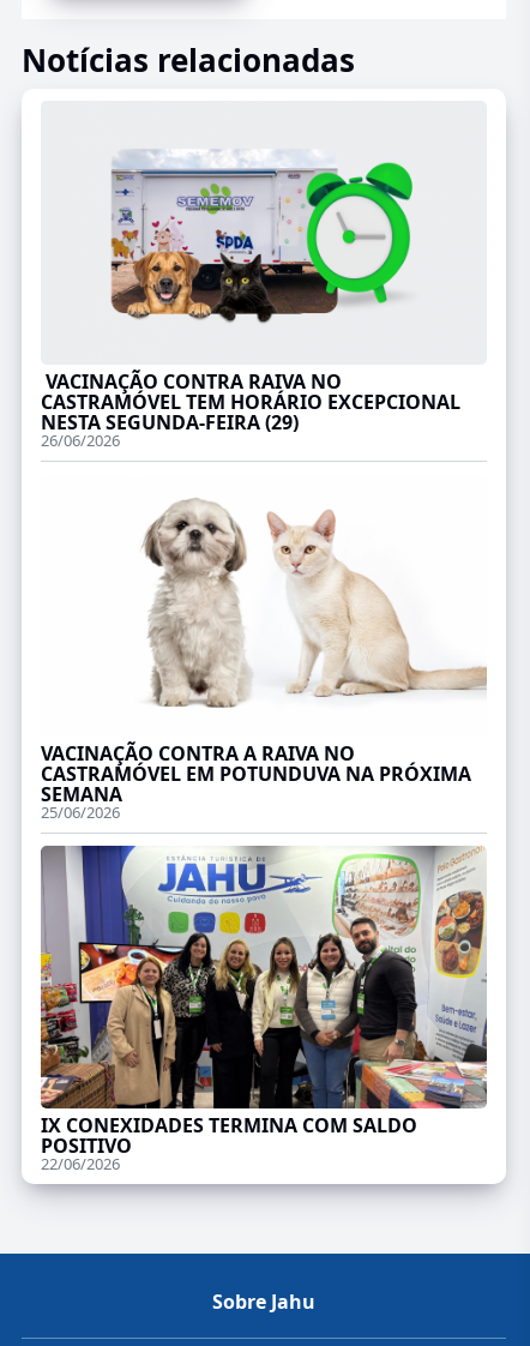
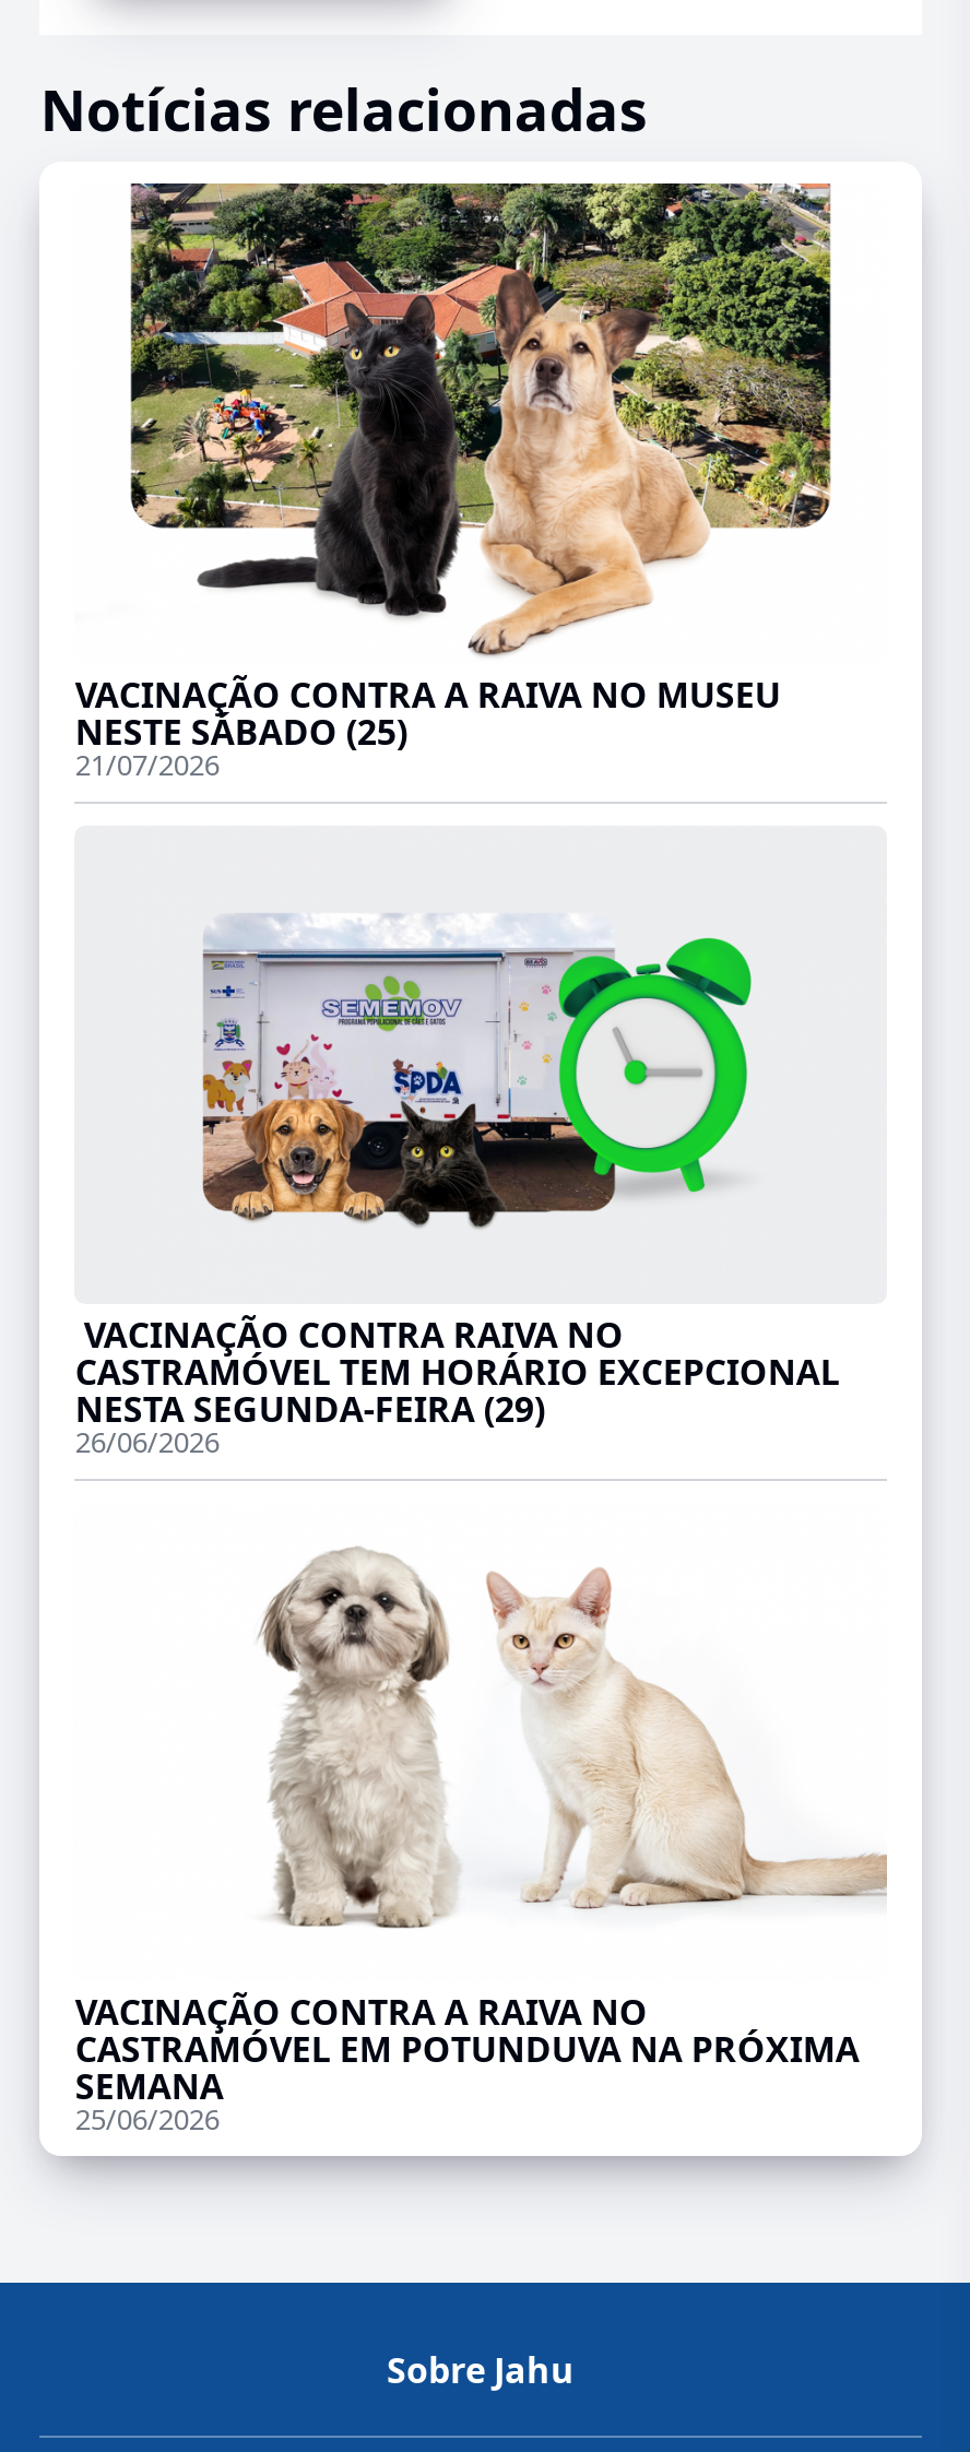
+ [image]
+ VACINAÇÃO CONTRA A RAIVA NO MUSEU
+ NESTE SÁBADO (25)
+ 21/07/2026

moved down: [image] | VACINAÇÃO CONTRA RAIVA NO | CASTRAMÓVEL TEM HORÁRIO EXCEPCIONAL | ... | SEMANA | 25/06/2026

- [image]
- IX CONEXIDADES TERMINA COM SALDO
- POSITIVO
- 22/06/2026
